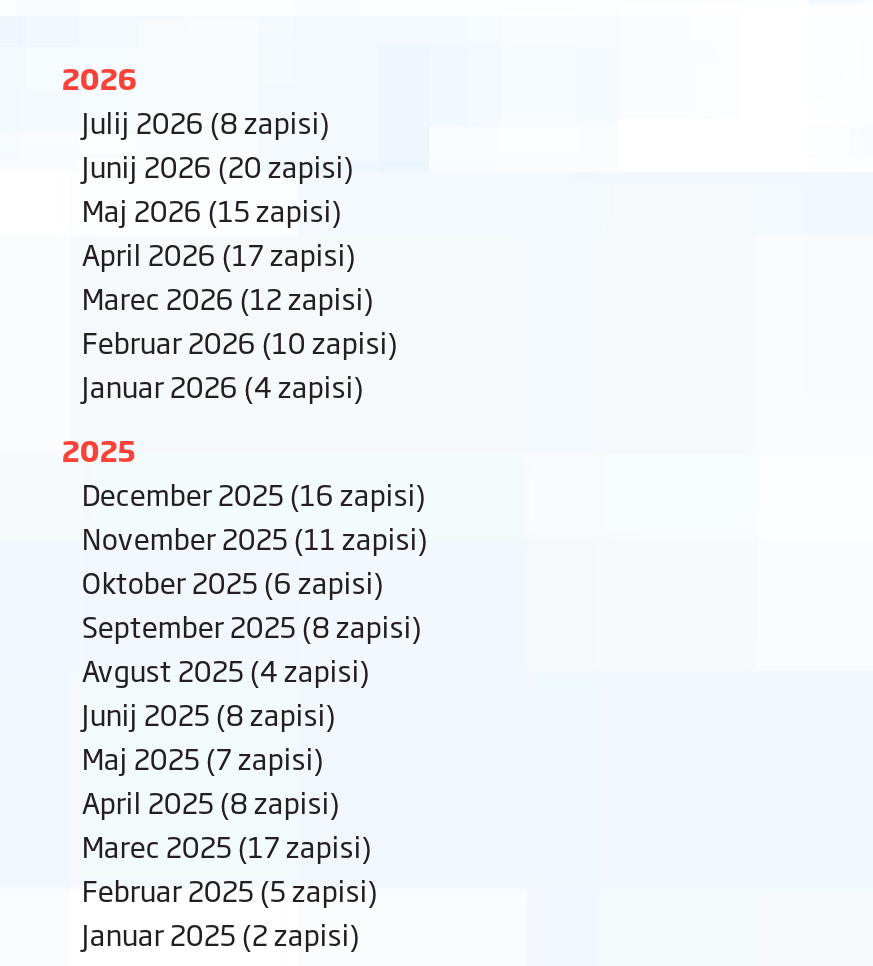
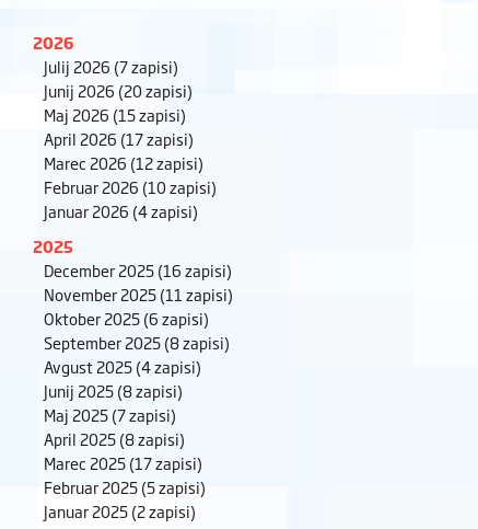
- Julij 2026 (8 zapisi)
+ Julij 2026 (7 zapisi)
